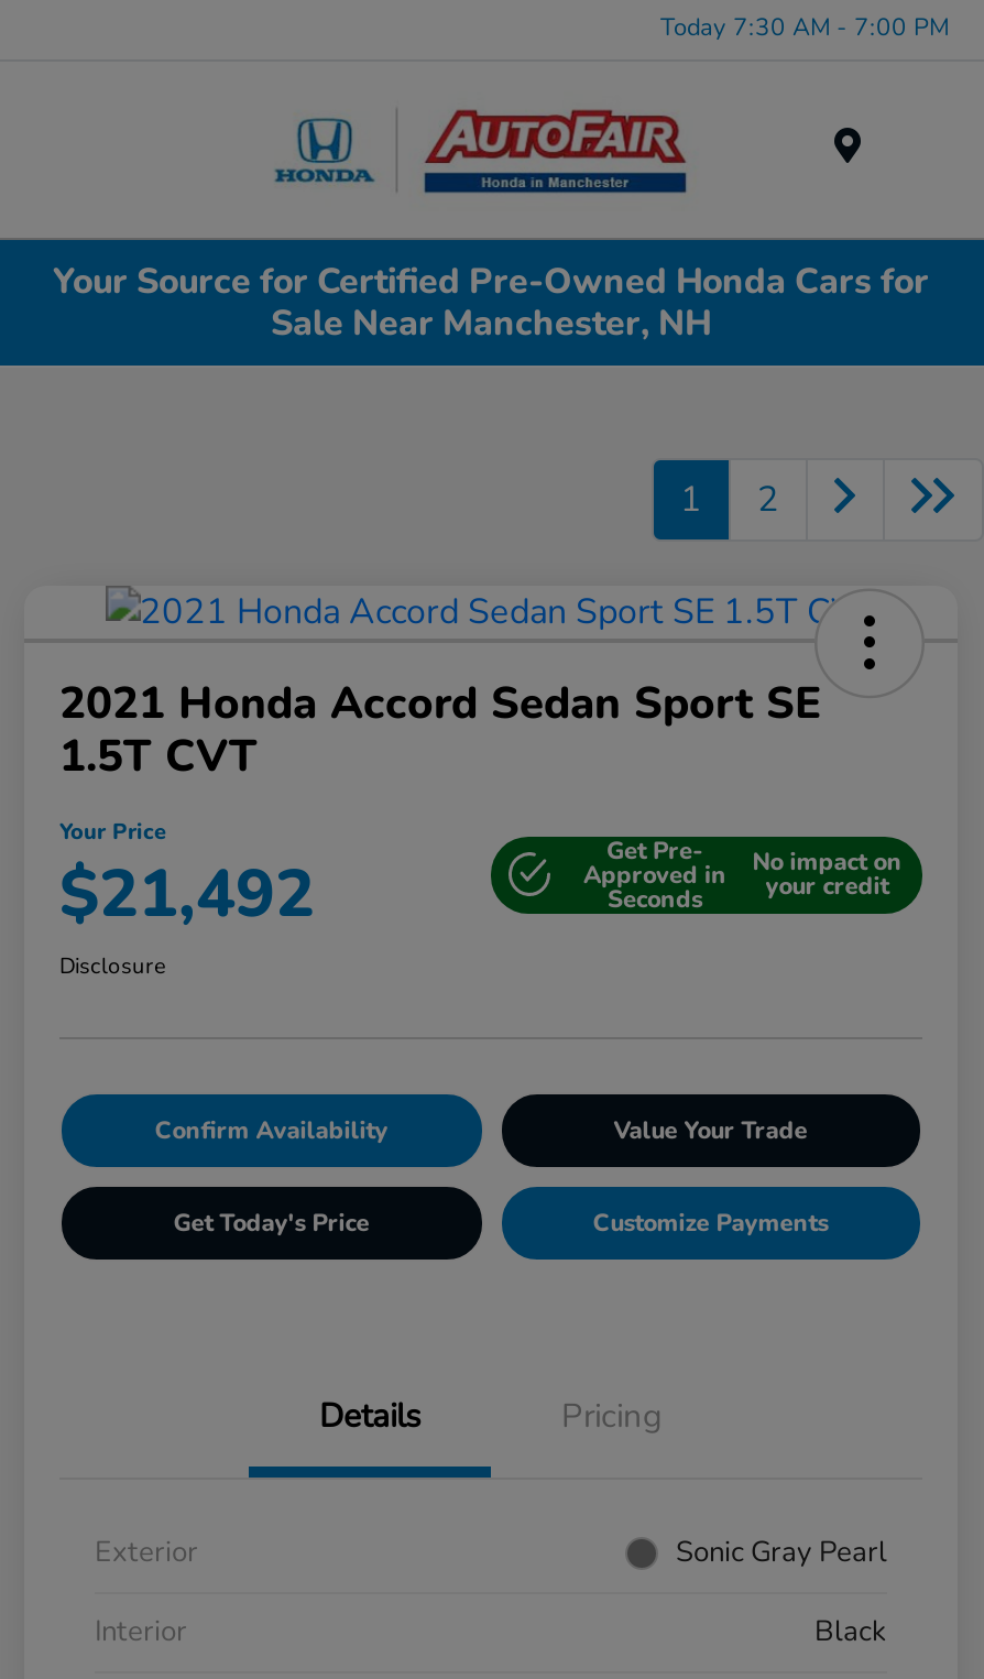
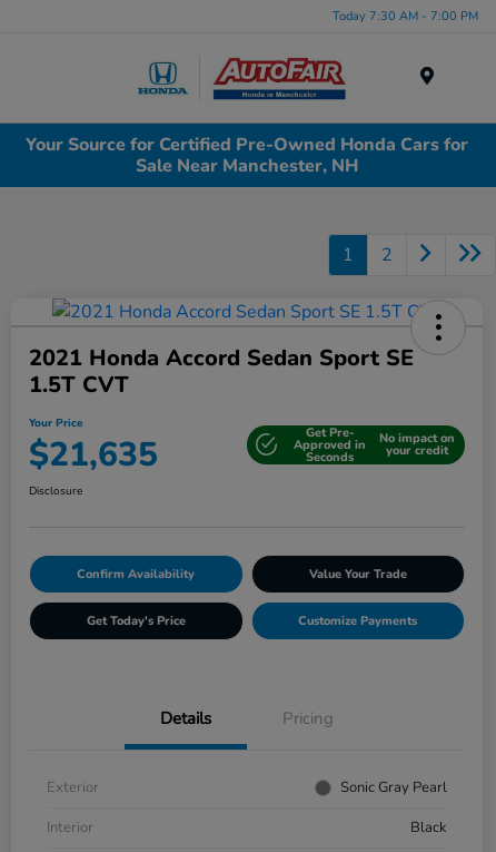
- $21,492
+ $21,635
